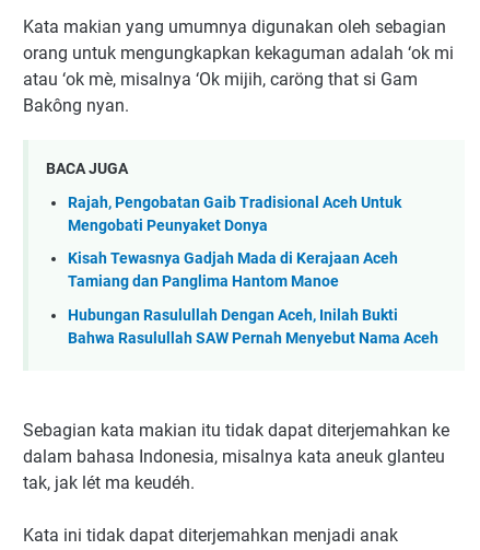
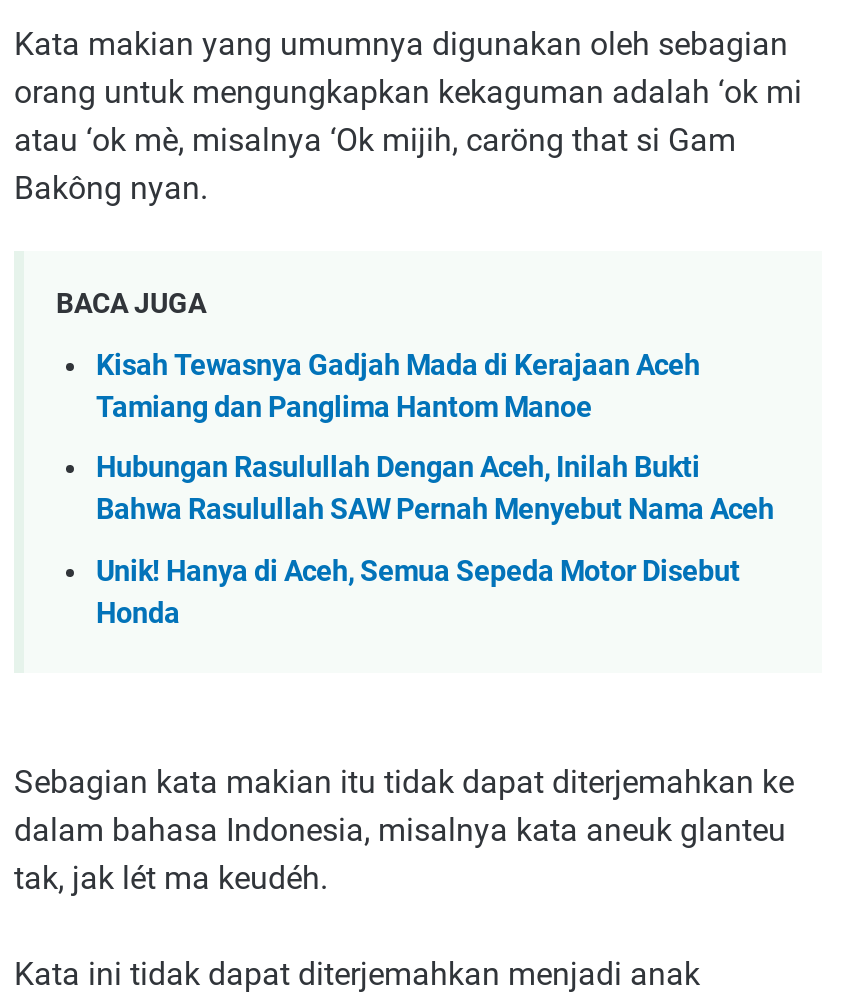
- Rajah, Pengobatan Gaib Tradisional Aceh Untuk
- Mengobati Peunyaket Donya

moved up: Kisah Tewasnya Gadjah Mada di Kerajaan Aceh | Tamiang dan Panglima Hantom Manoe | Hubungan Rasulullah Dengan Aceh, Inilah Bukti | Bahwa Rasulullah SAW Pernah Menyebut Nama Aceh

+ Unik! Hanya di Aceh, Semua Sepeda Motor Disebut
+ Honda
